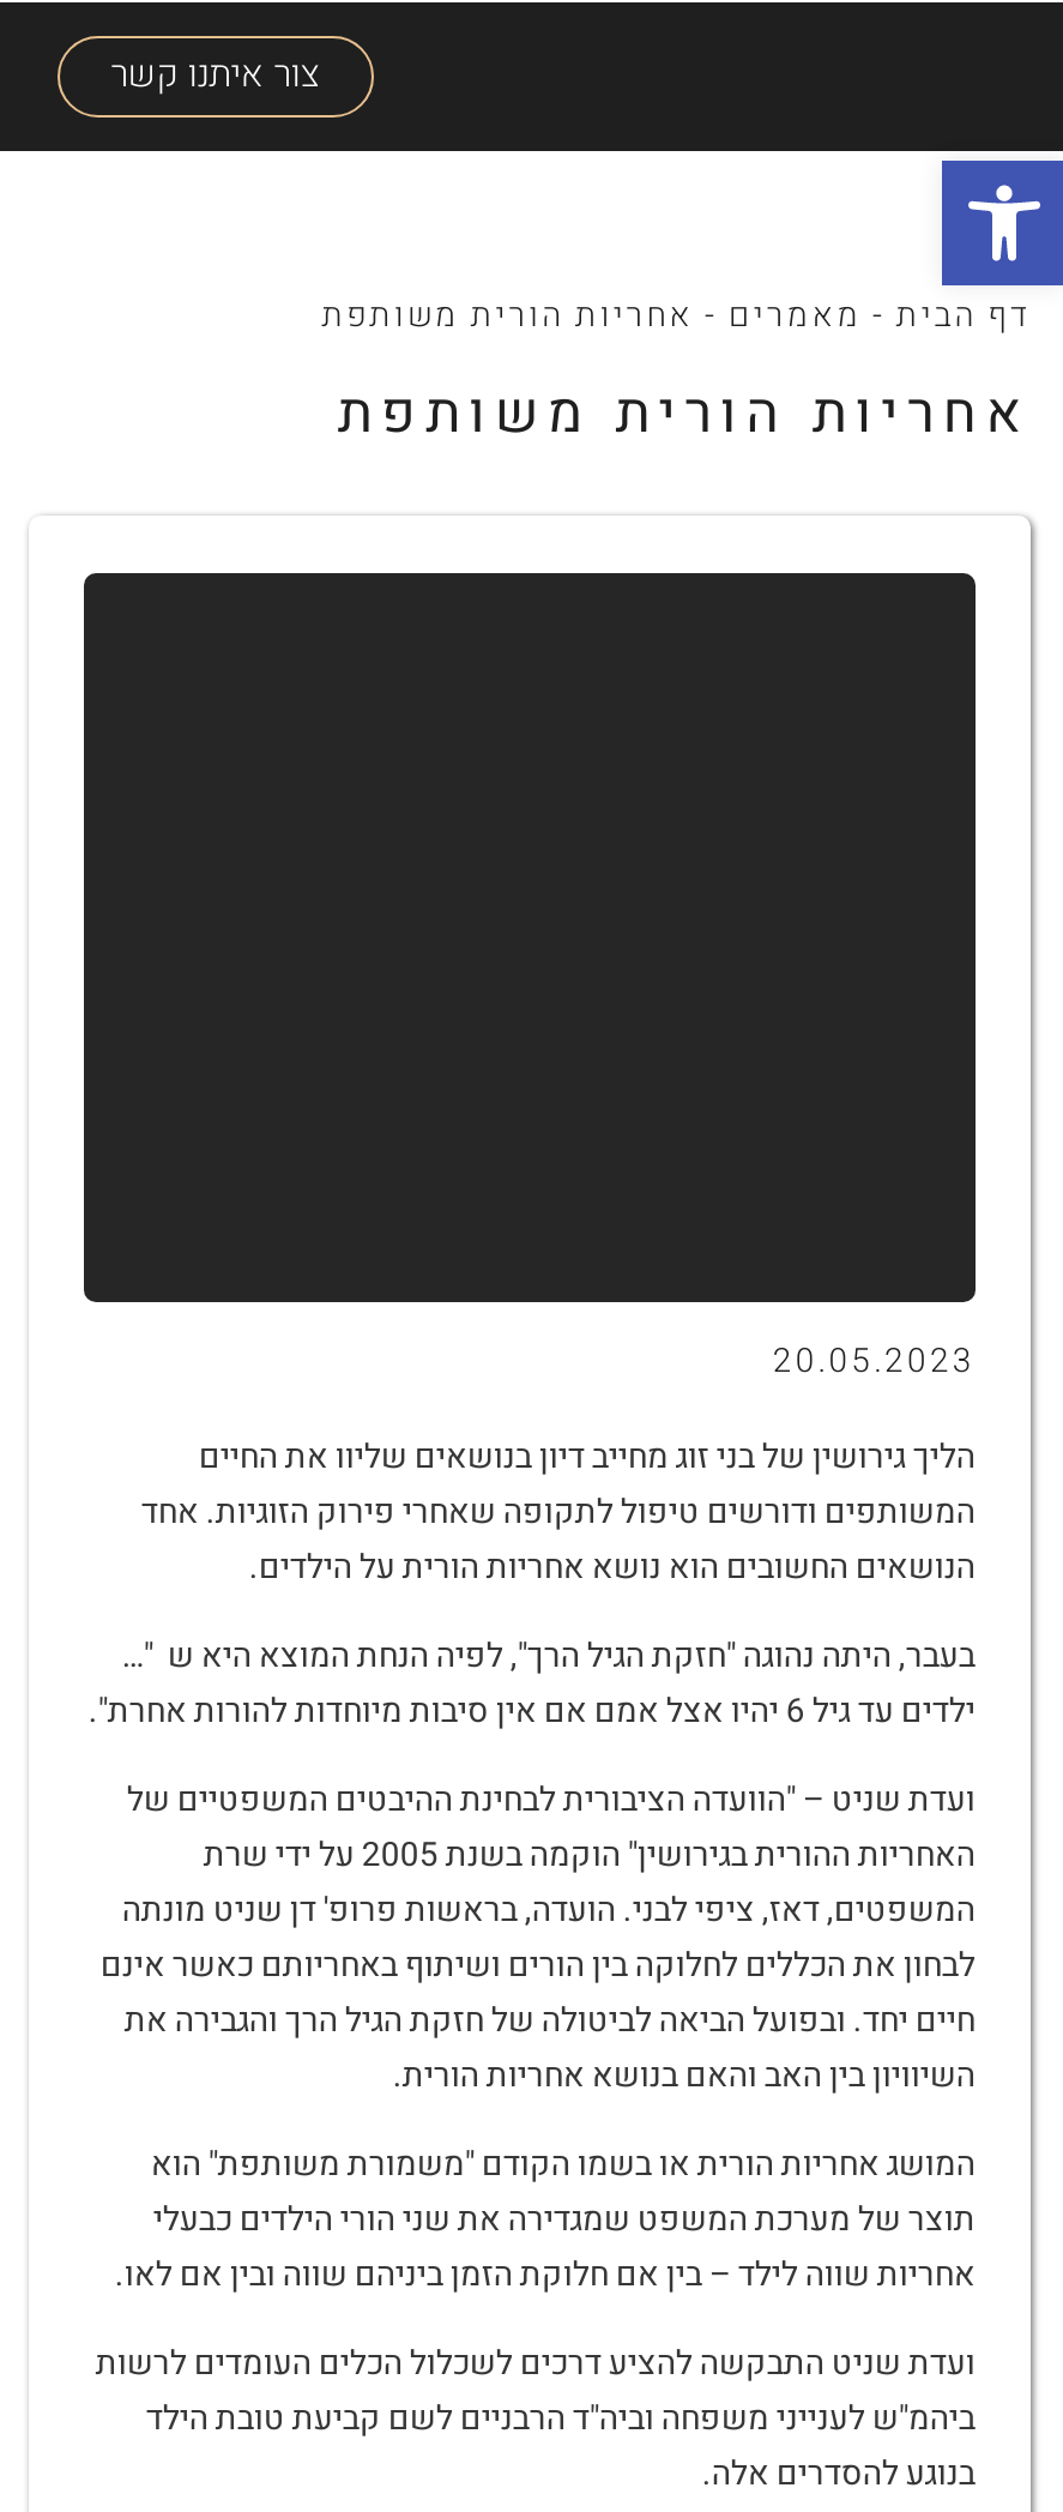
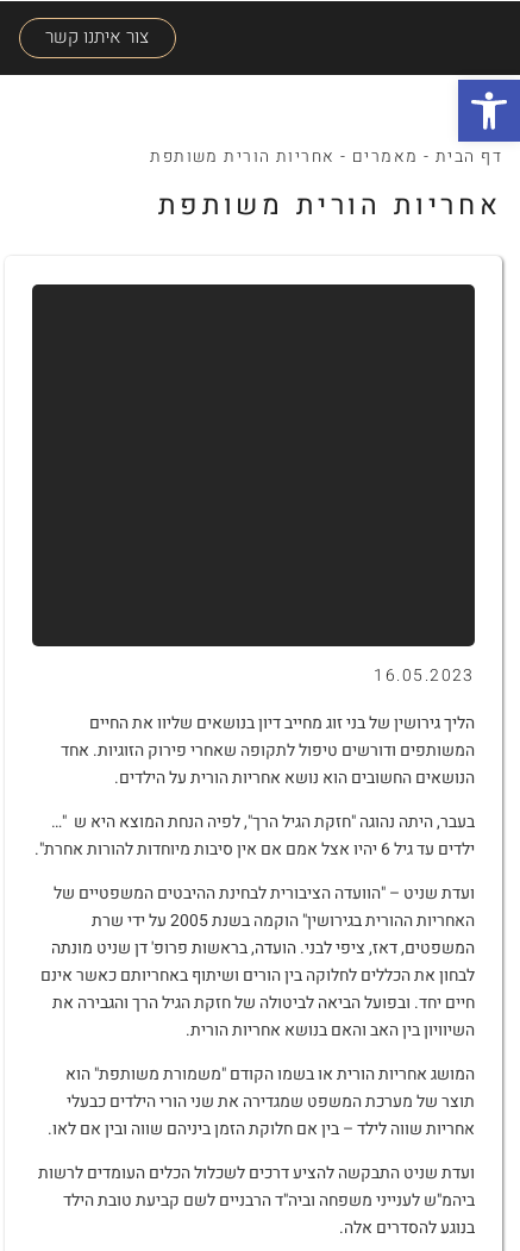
- 20.05.2023
+ 16.05.2023
